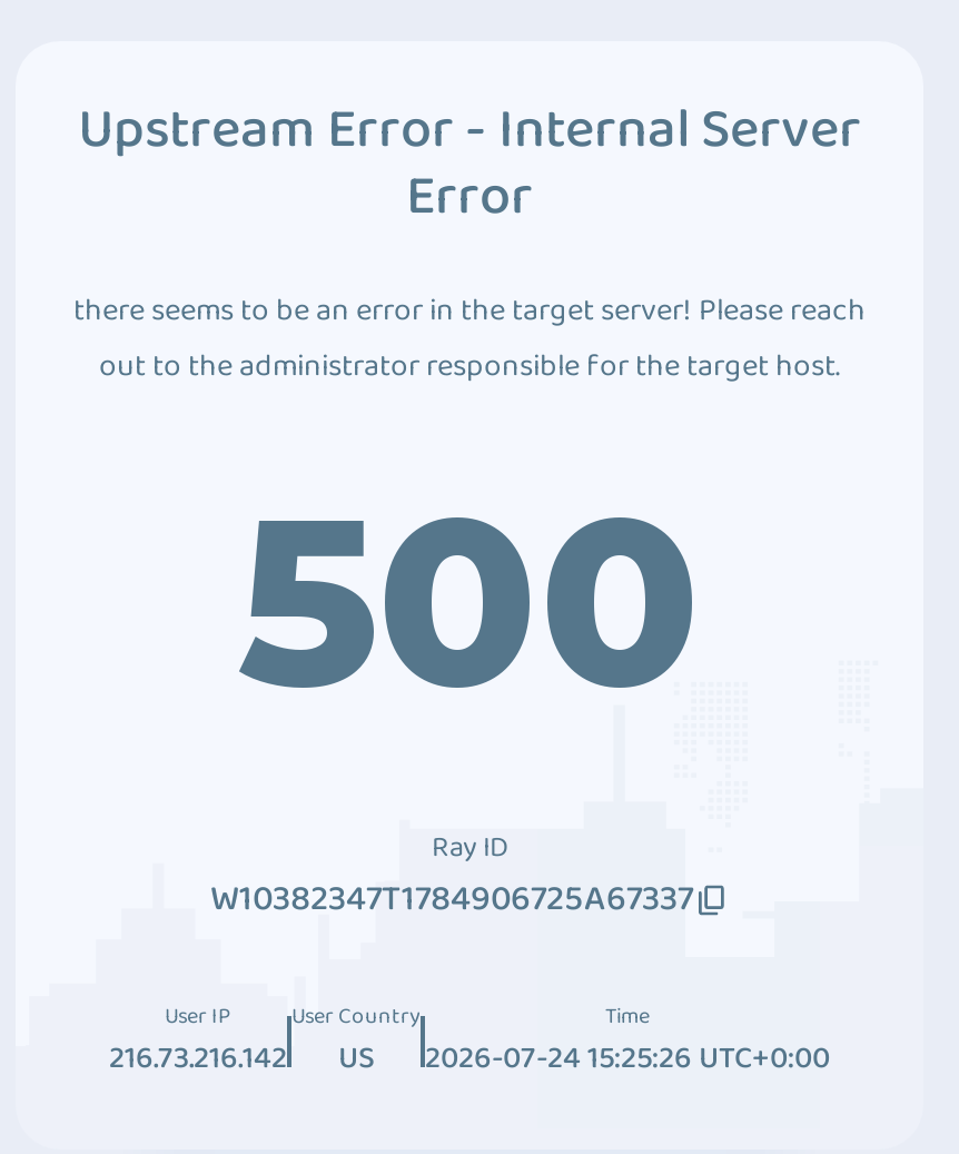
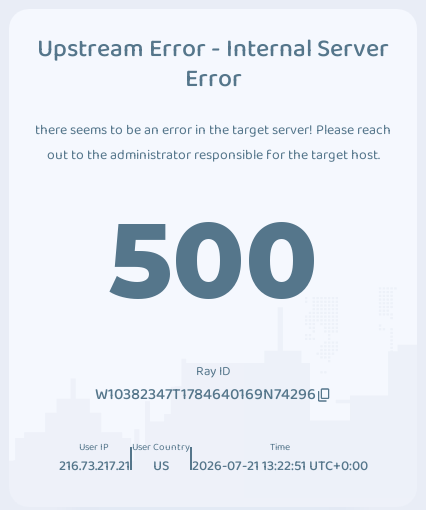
- W10382347T1784906725A67337
+ W10382347T1784640169N74296

- 216.73.216.142
+ 216.73.217.21

- 2026-07-24 15:25:26 UTC+0:00
+ 2026-07-21 13:22:51 UTC+0:00
